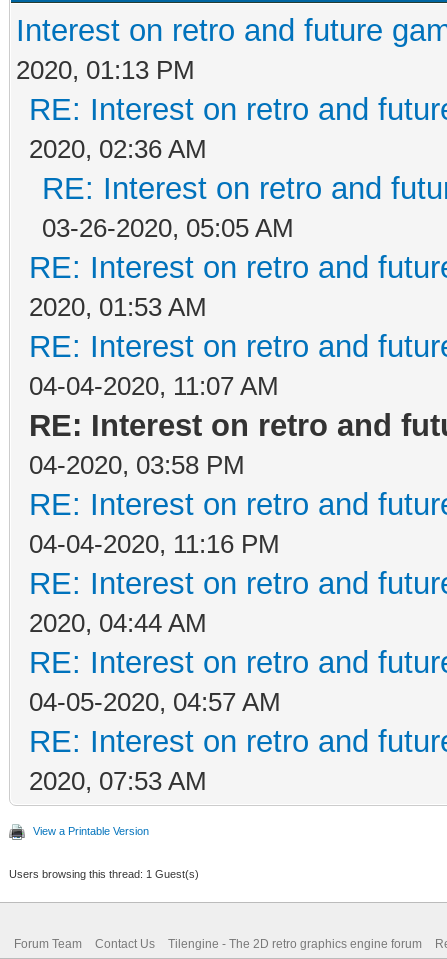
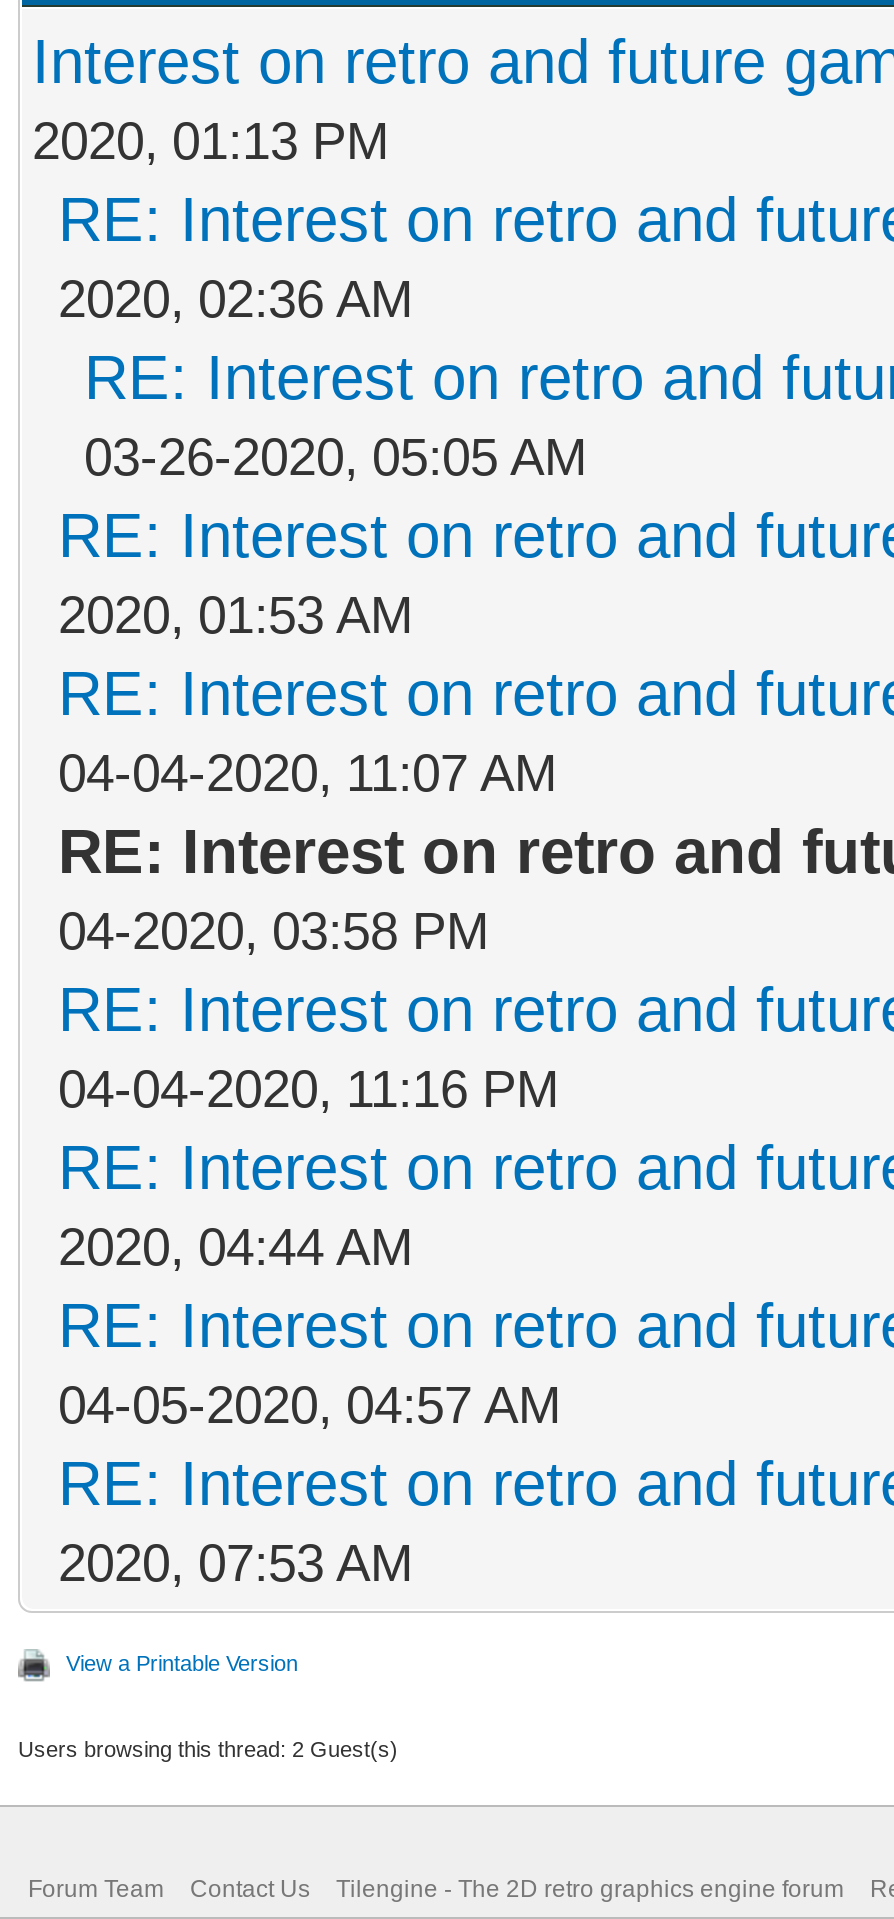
- Users browsing this thread: 1 Guest(s)
+ Users browsing this thread: 2 Guest(s)
